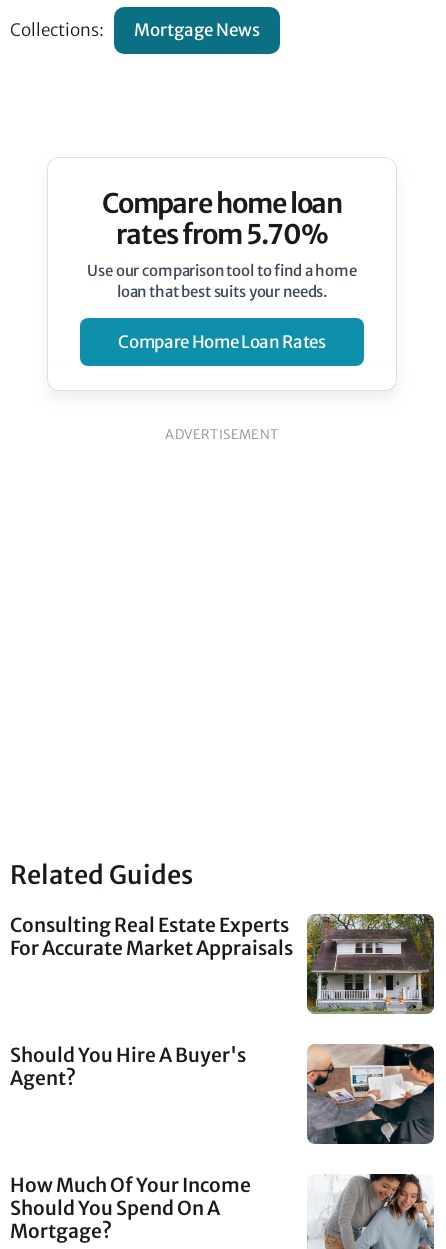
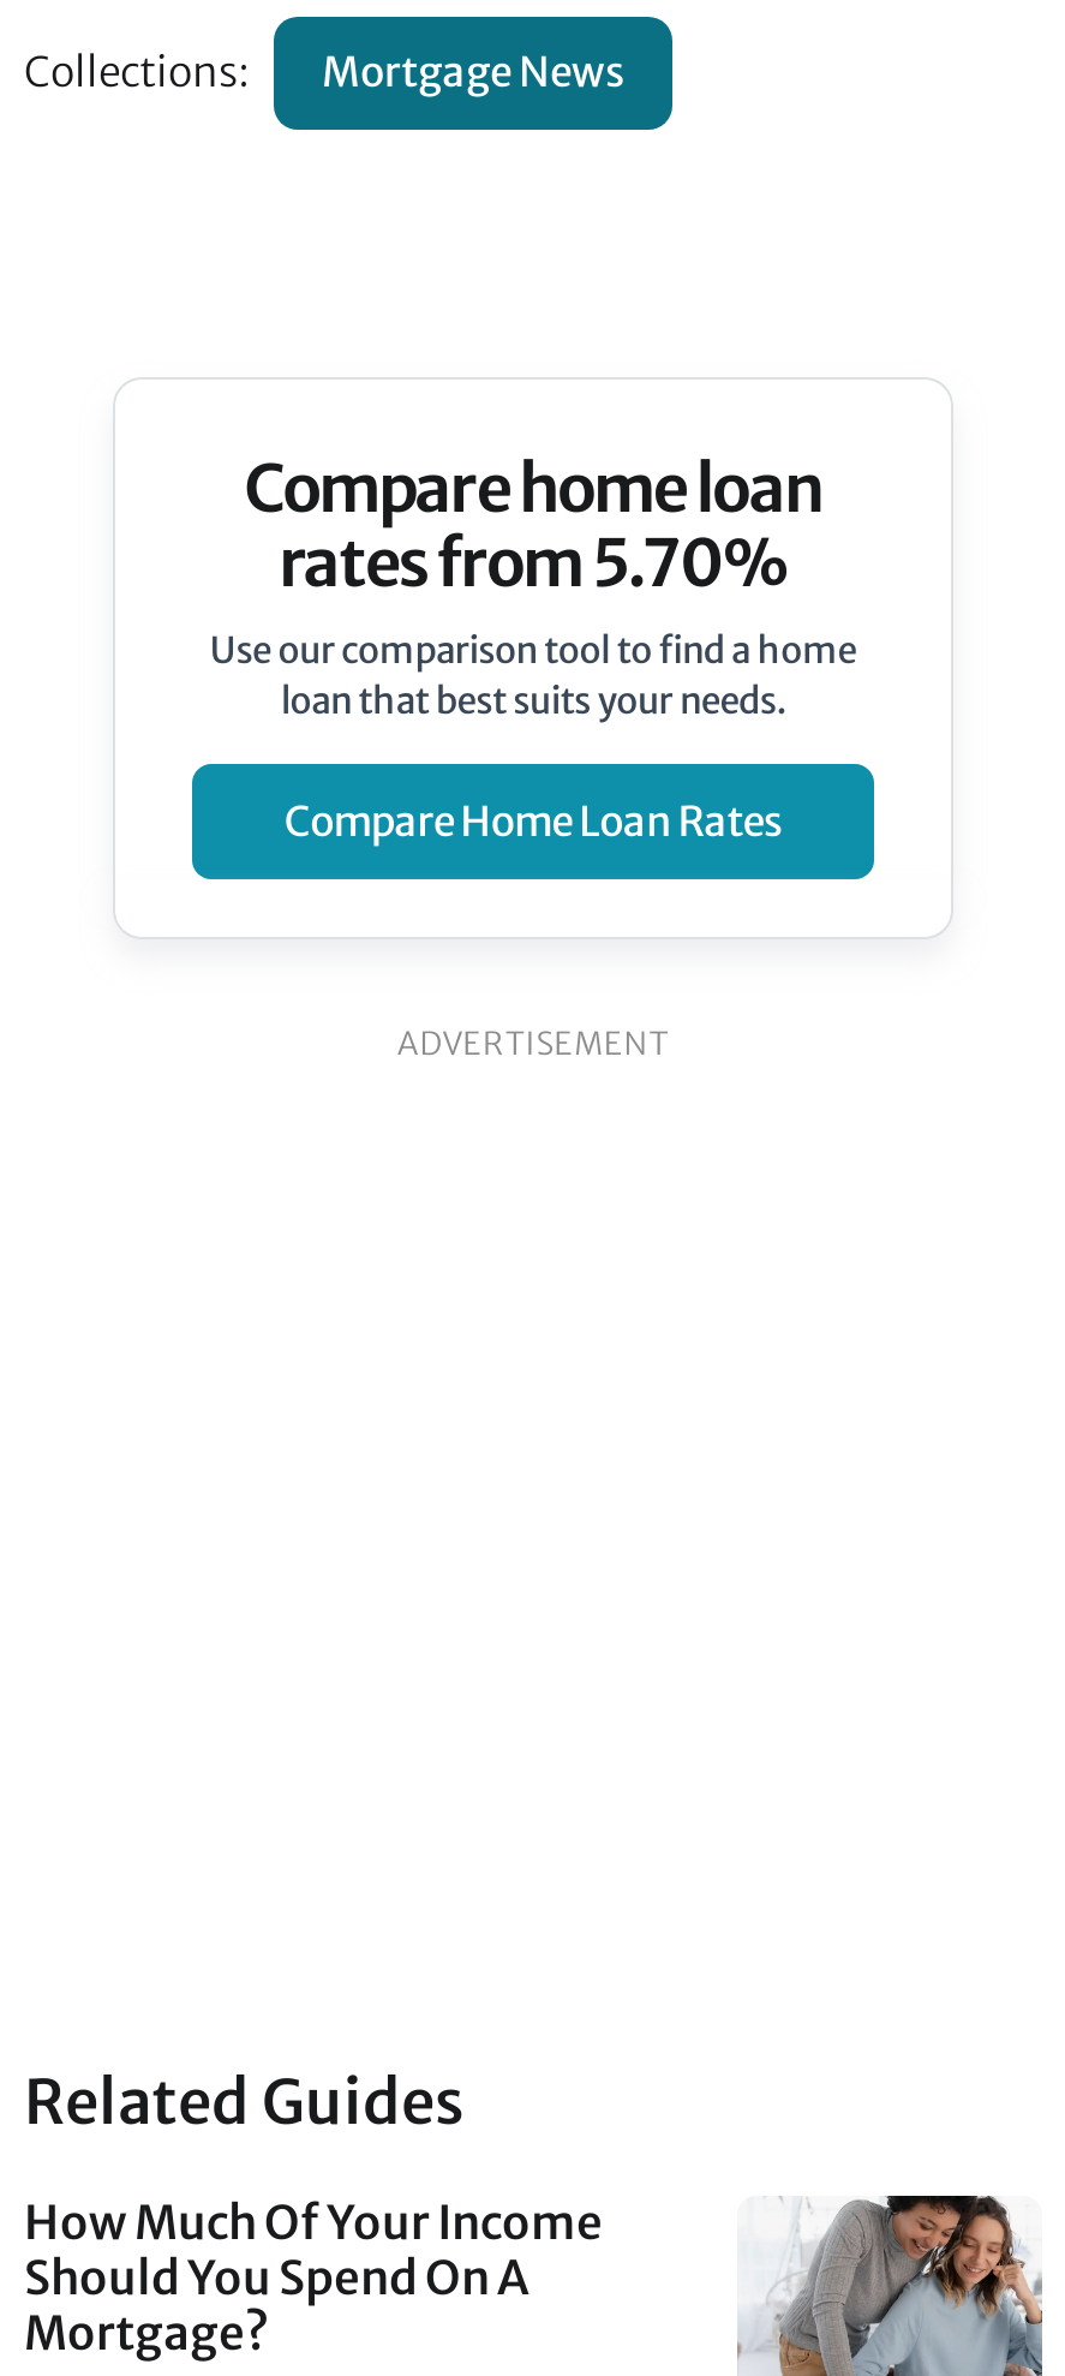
- [image]
- Consulting Real Estate Experts
- For Accurate Market Appraisals

- Should You Hire A Buyer's
- Agent?

- [image]
